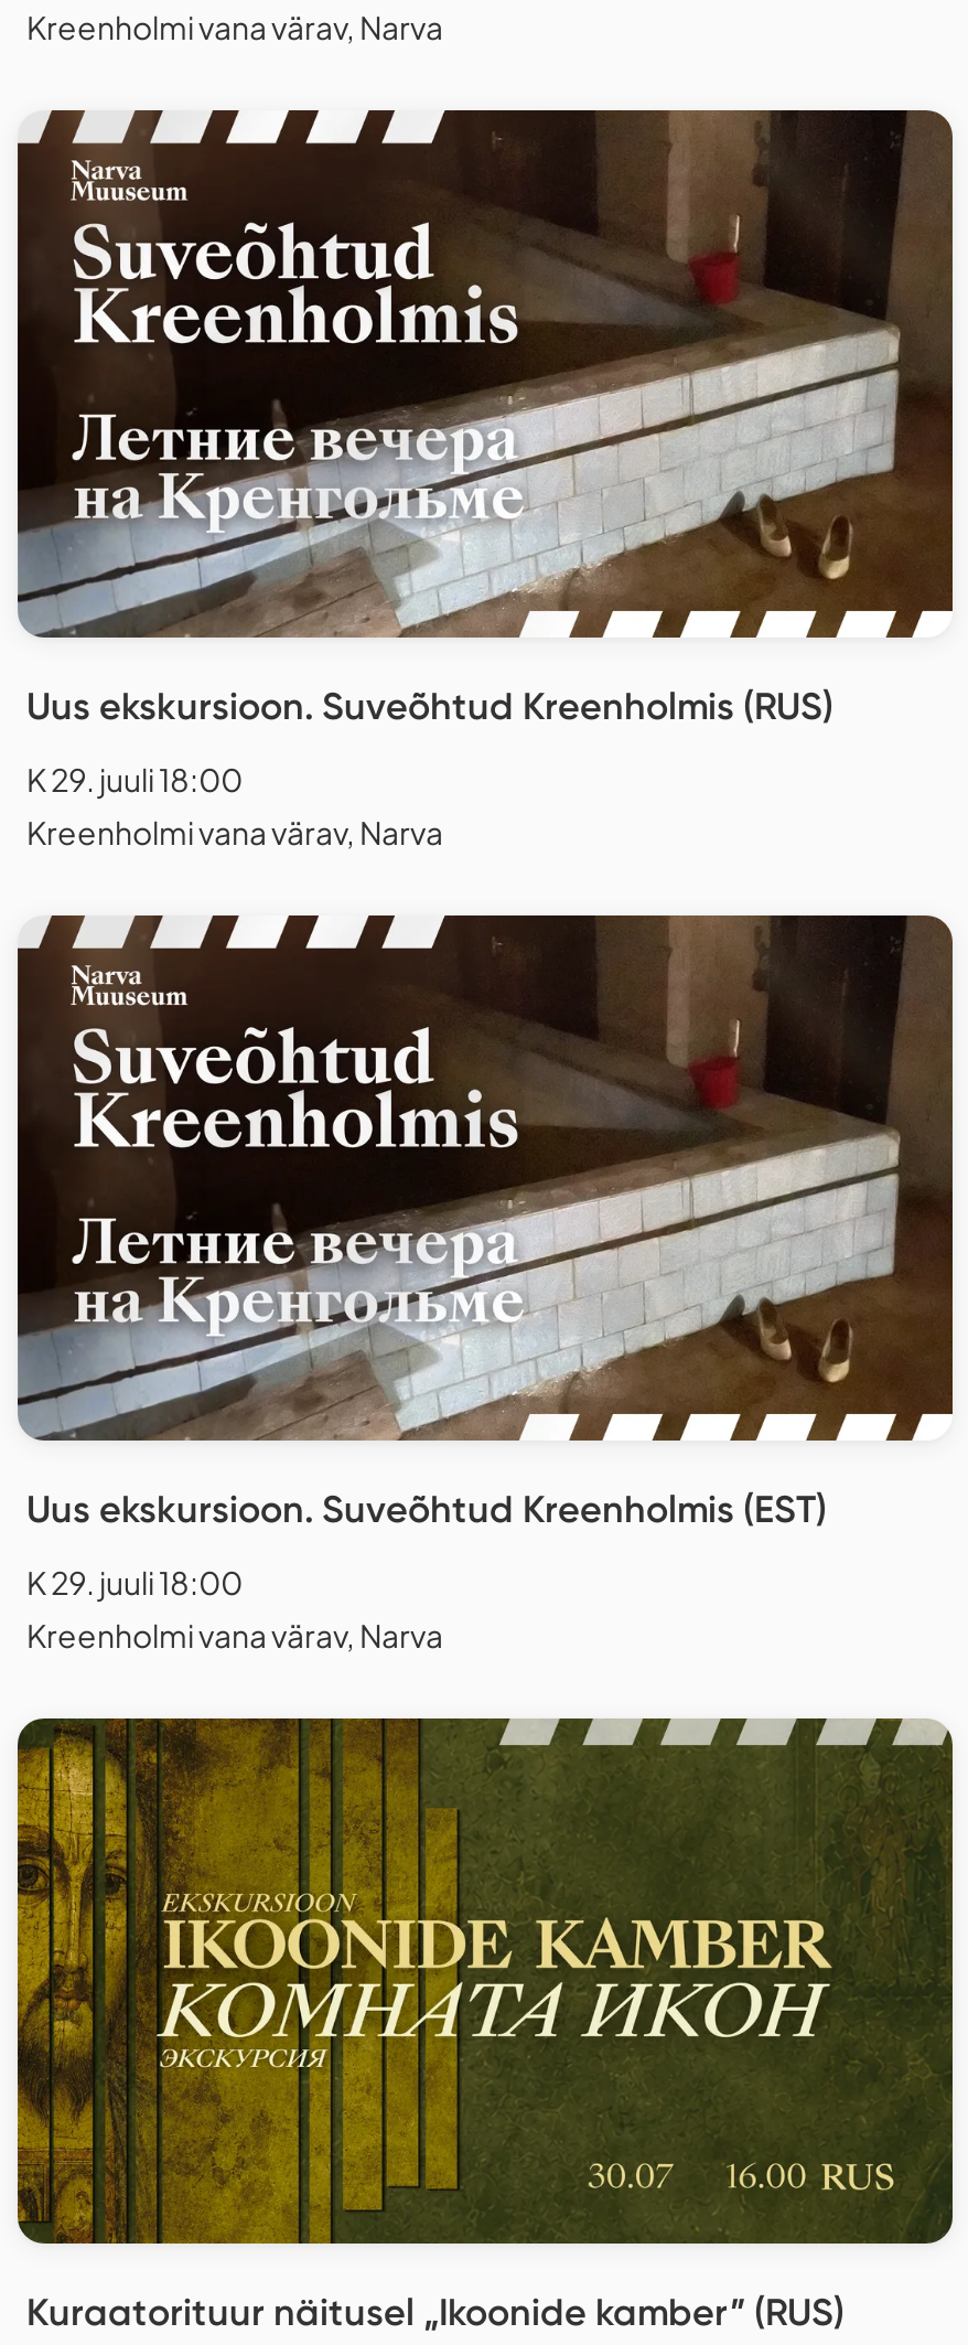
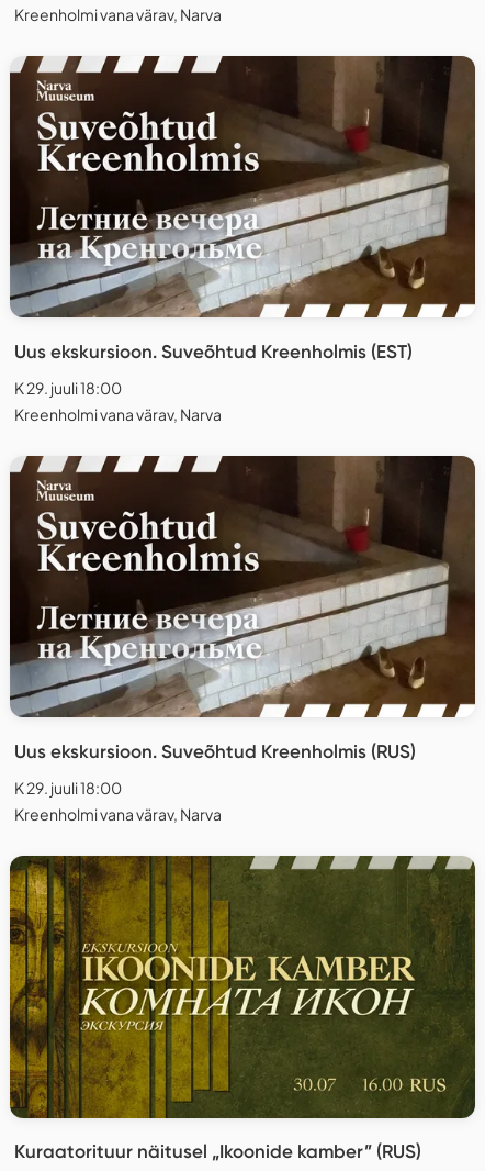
moved down: Uus ekskursioon. Suveõhtud Kreenholmis (RUS)

moved up: Uus ekskursioon. Suveõhtud Kreenholmis (EST)
